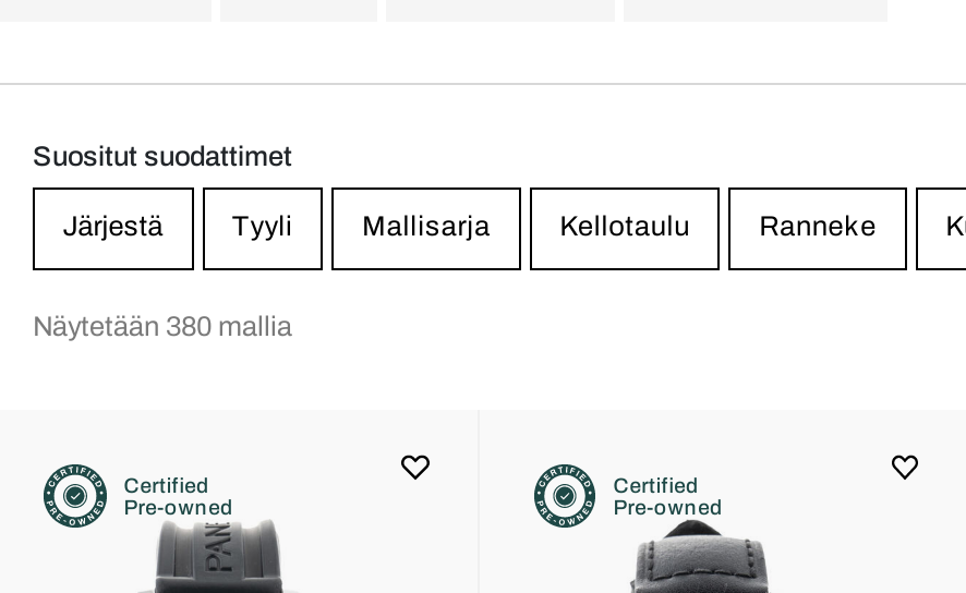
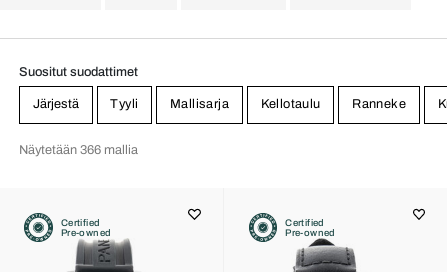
- Näytetään 380 mallia
+ Näytetään 366 mallia
